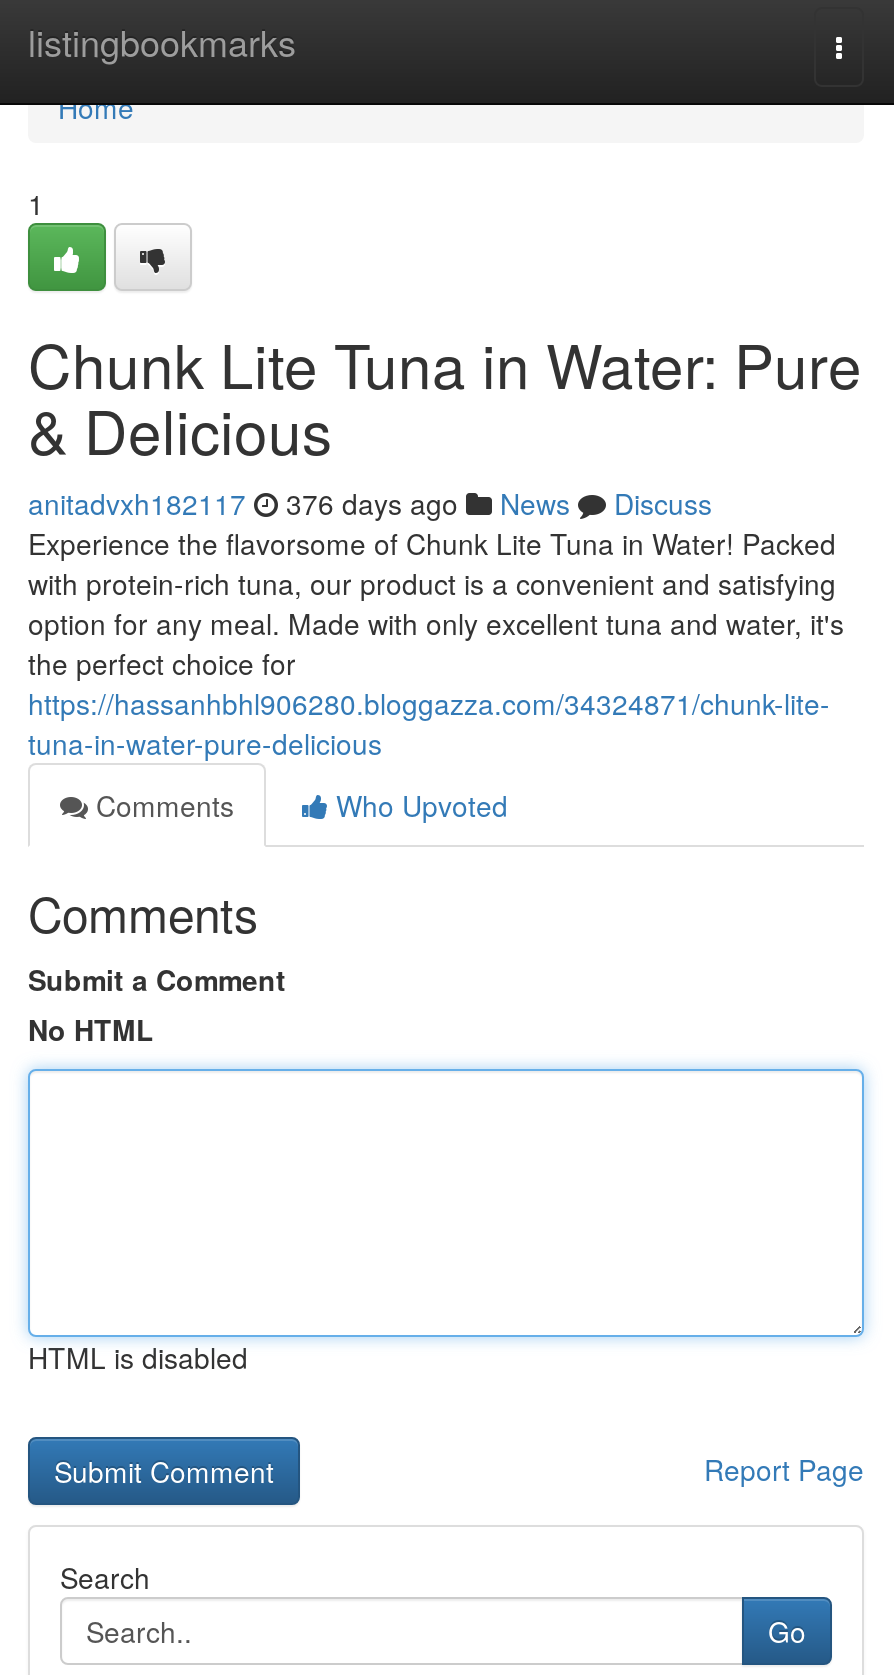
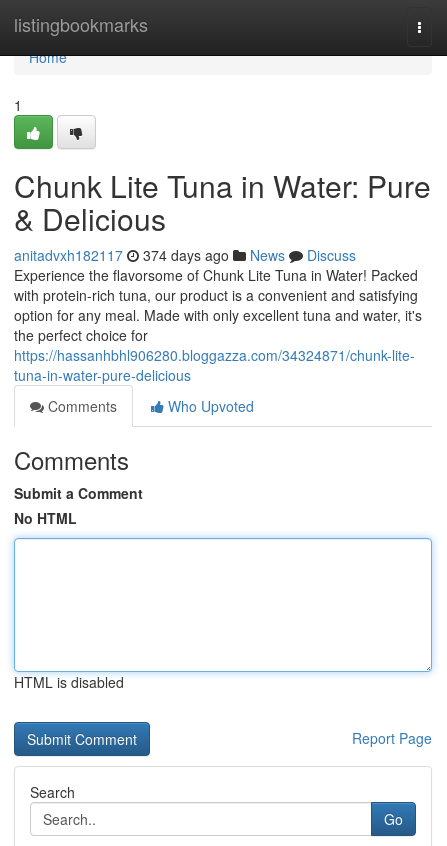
- anitadvxh182117 376 days ago News Discuss
+ anitadvxh182117 374 days ago News Discuss
